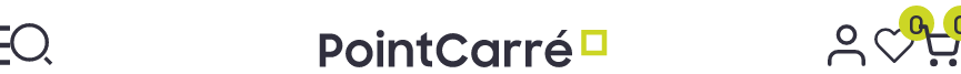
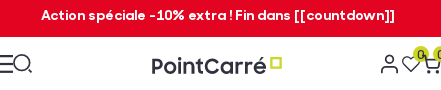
+ Action spéciale -10% extra ! Fin dans [[countdown]]
